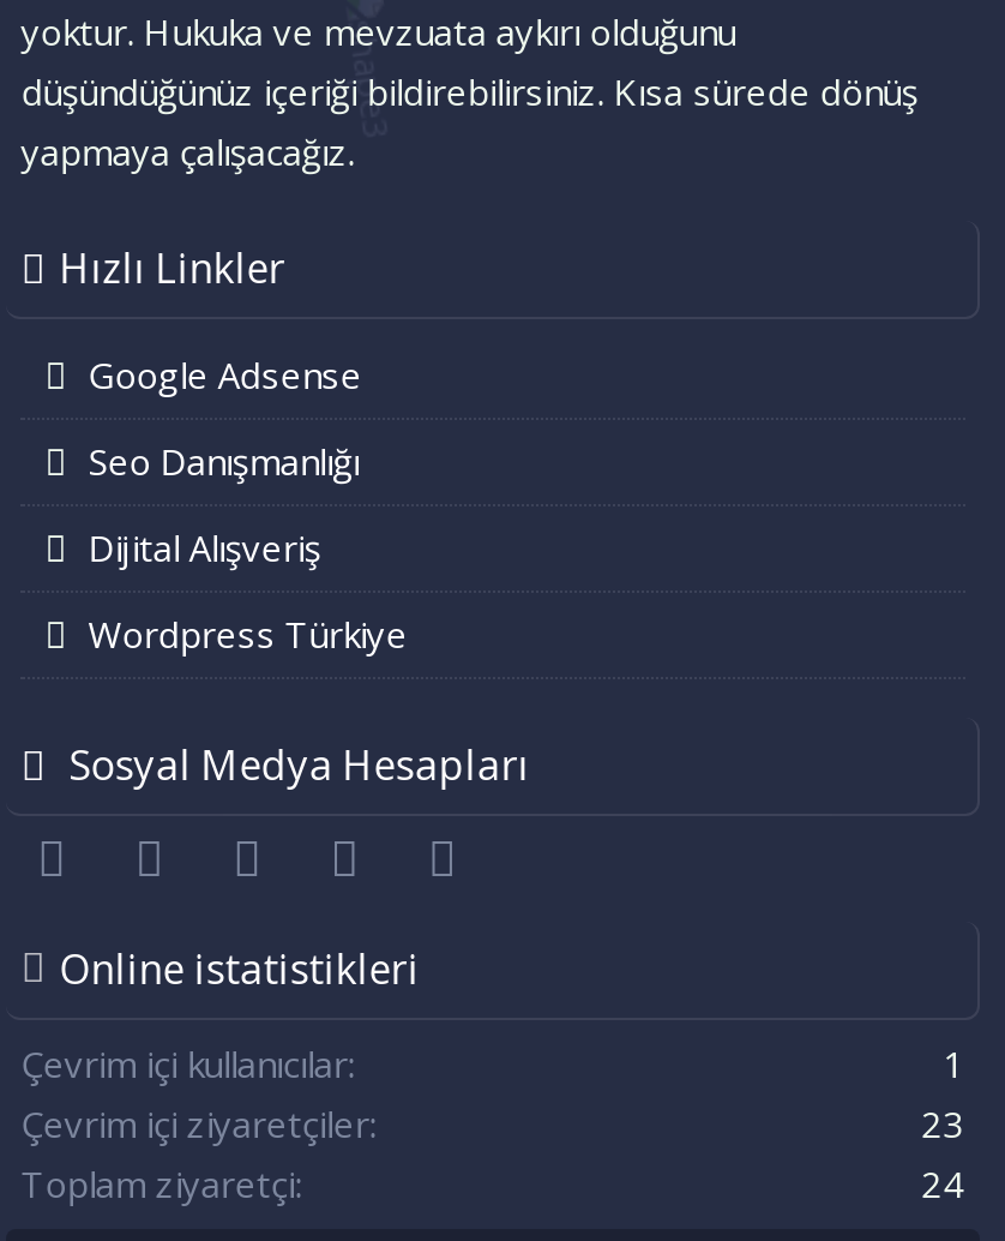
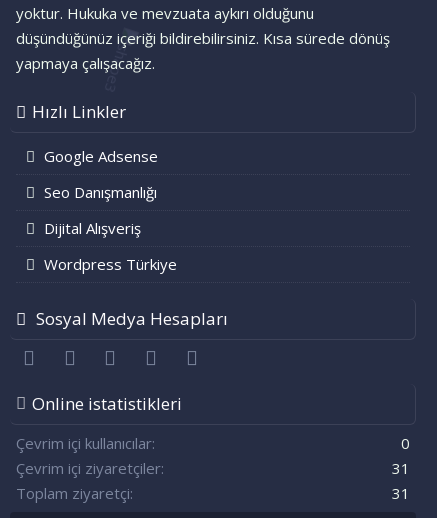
- 1
+ 0

- 23
+ 31

- 24
+ 31
